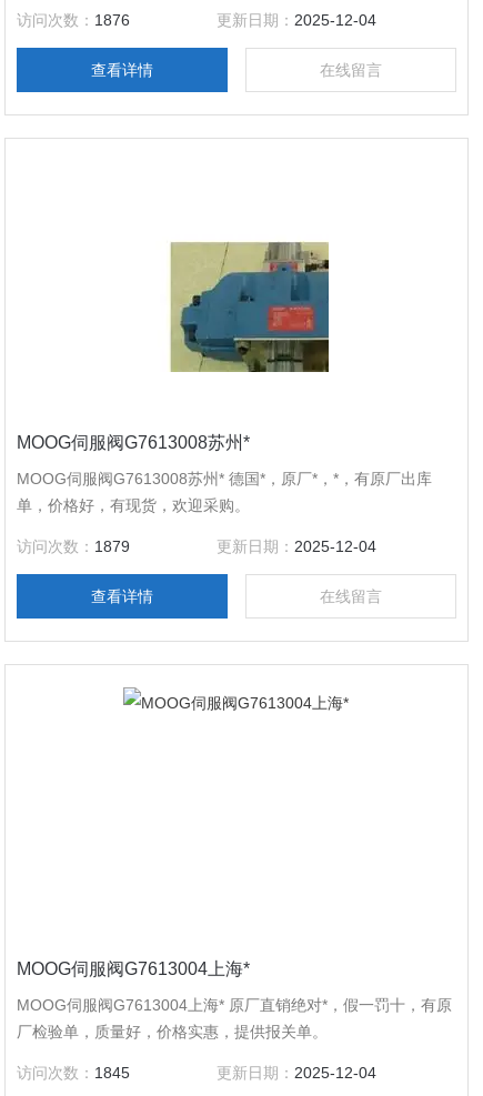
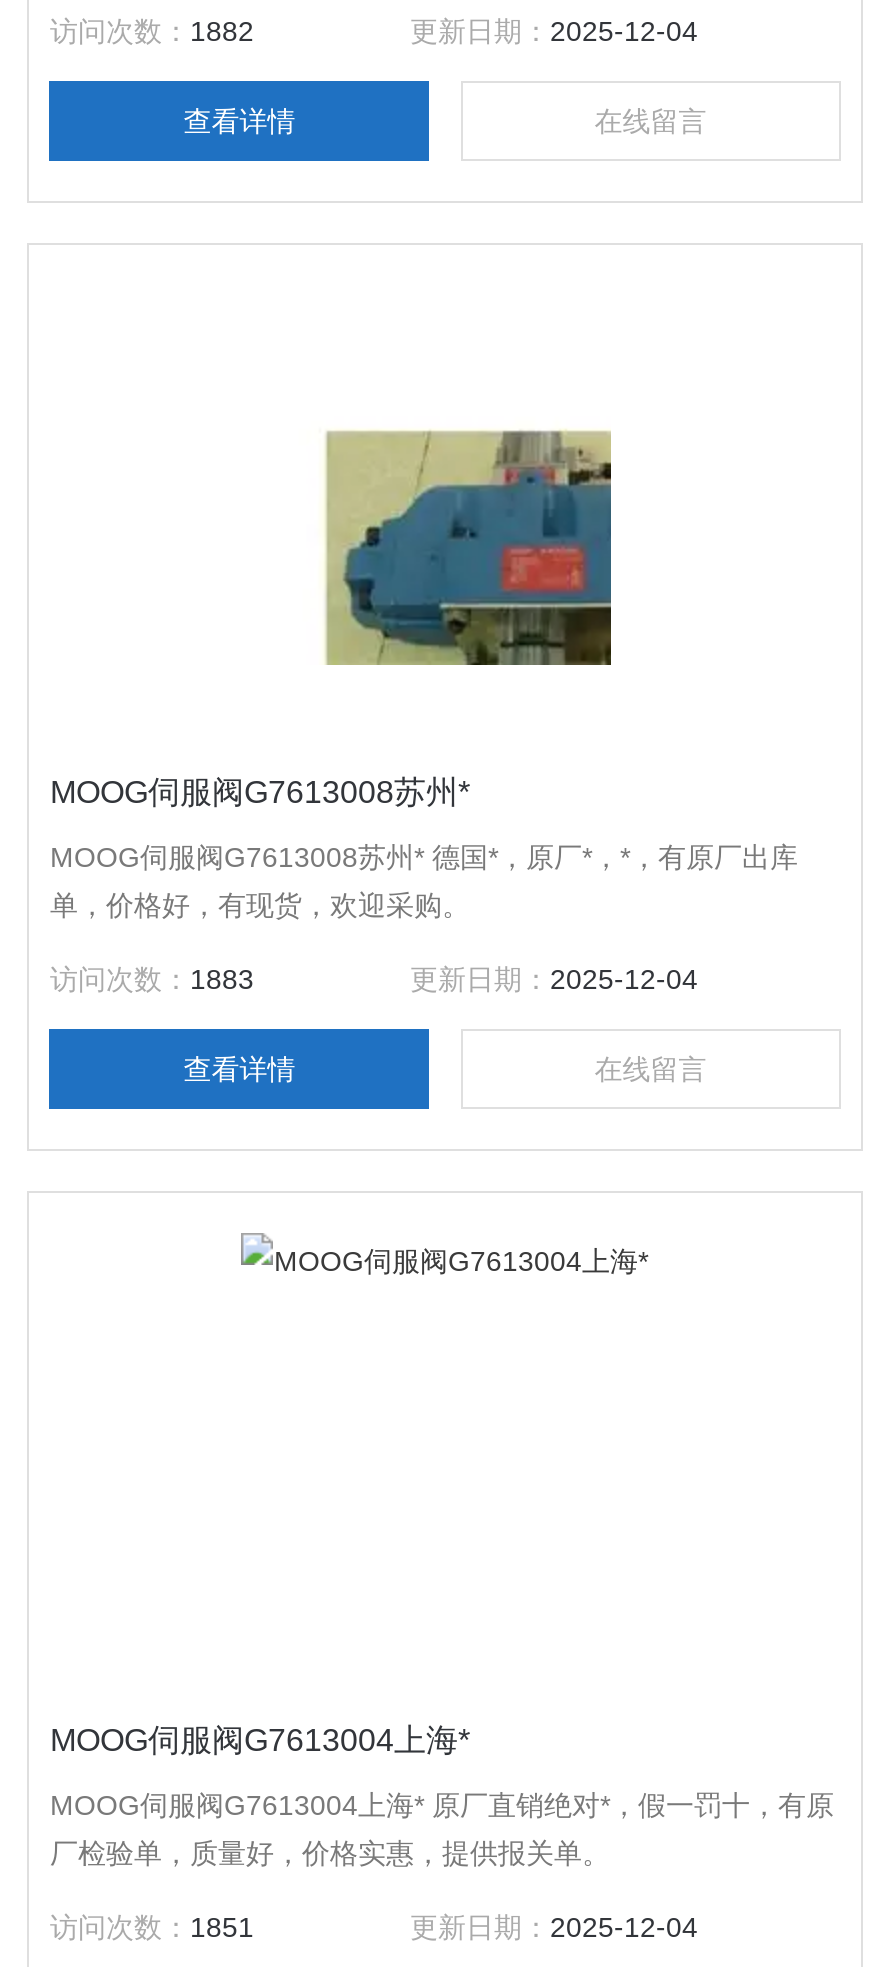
- 访问次数：1876
+ 访问次数：1882

- 访问次数：1879
+ 访问次数：1883

- 访问次数：1845
+ 访问次数：1851
